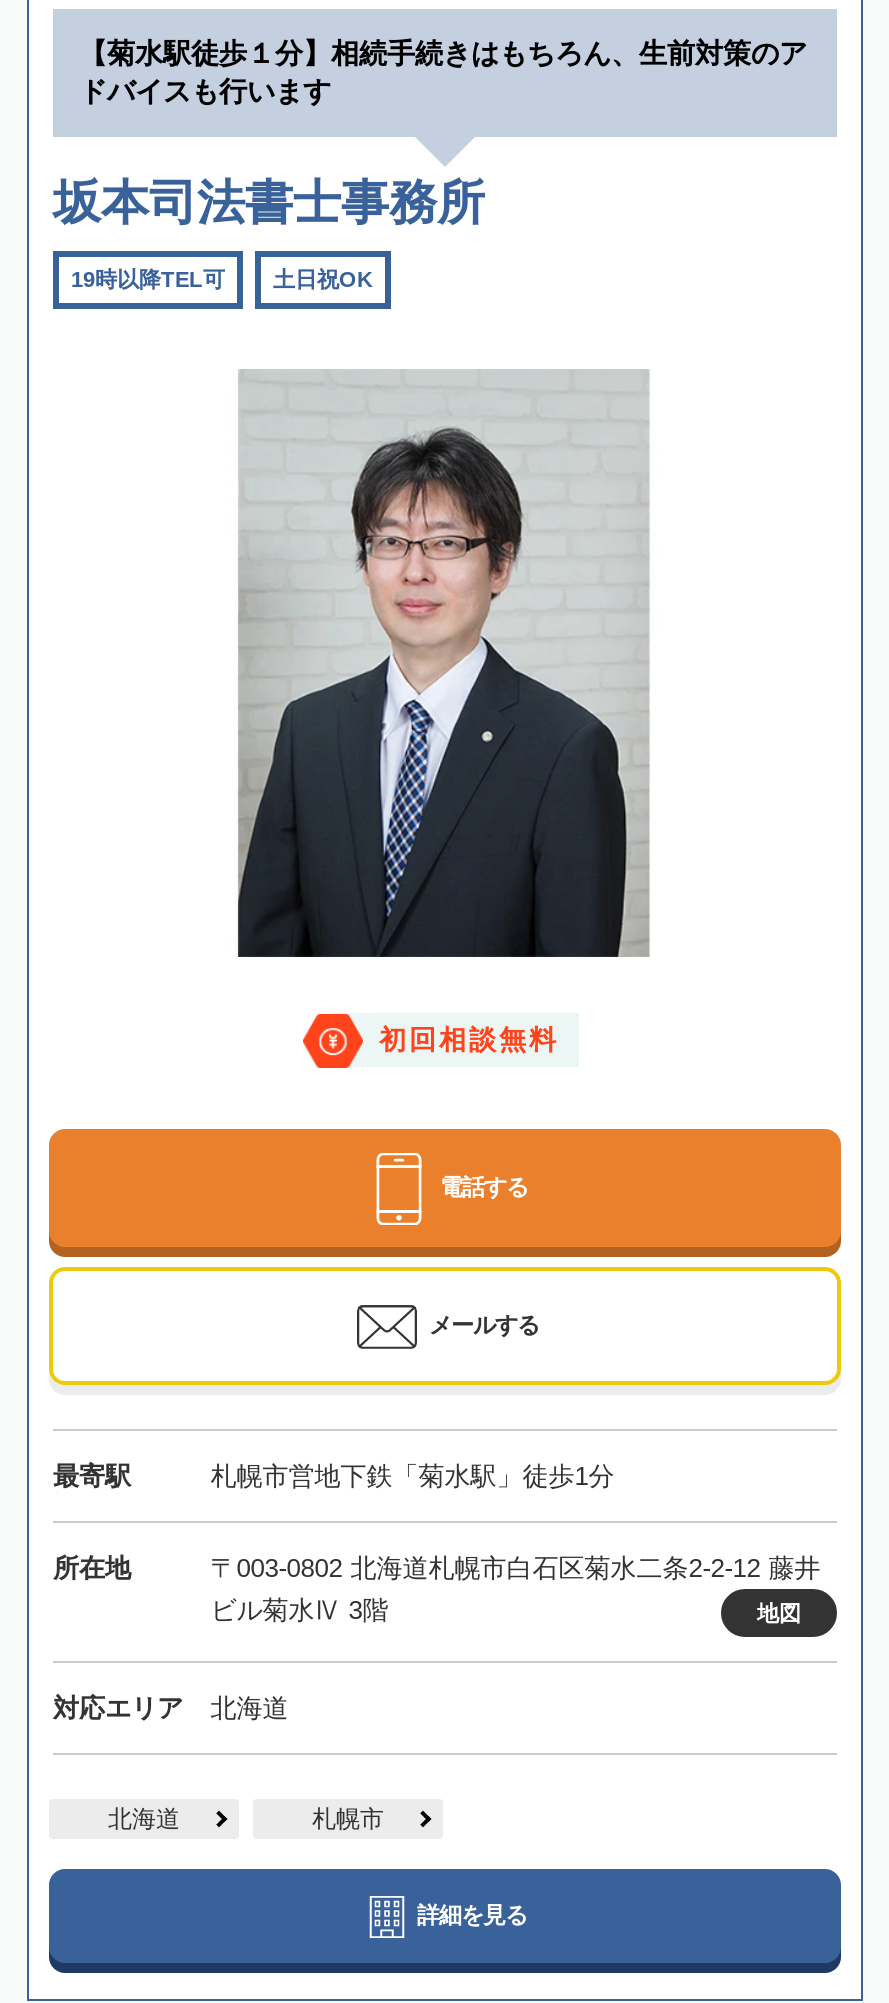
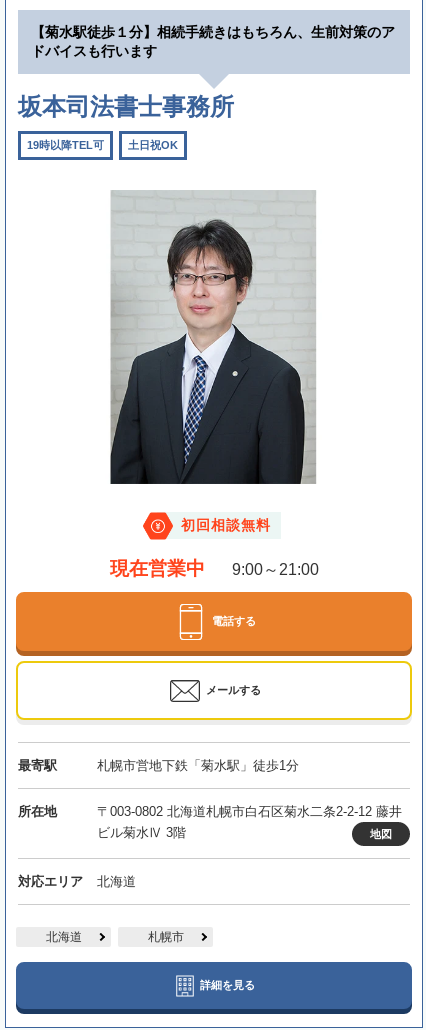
+ 現在営業中
+ 9:00～21:00
